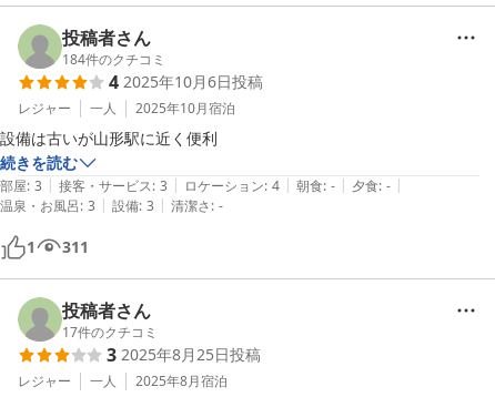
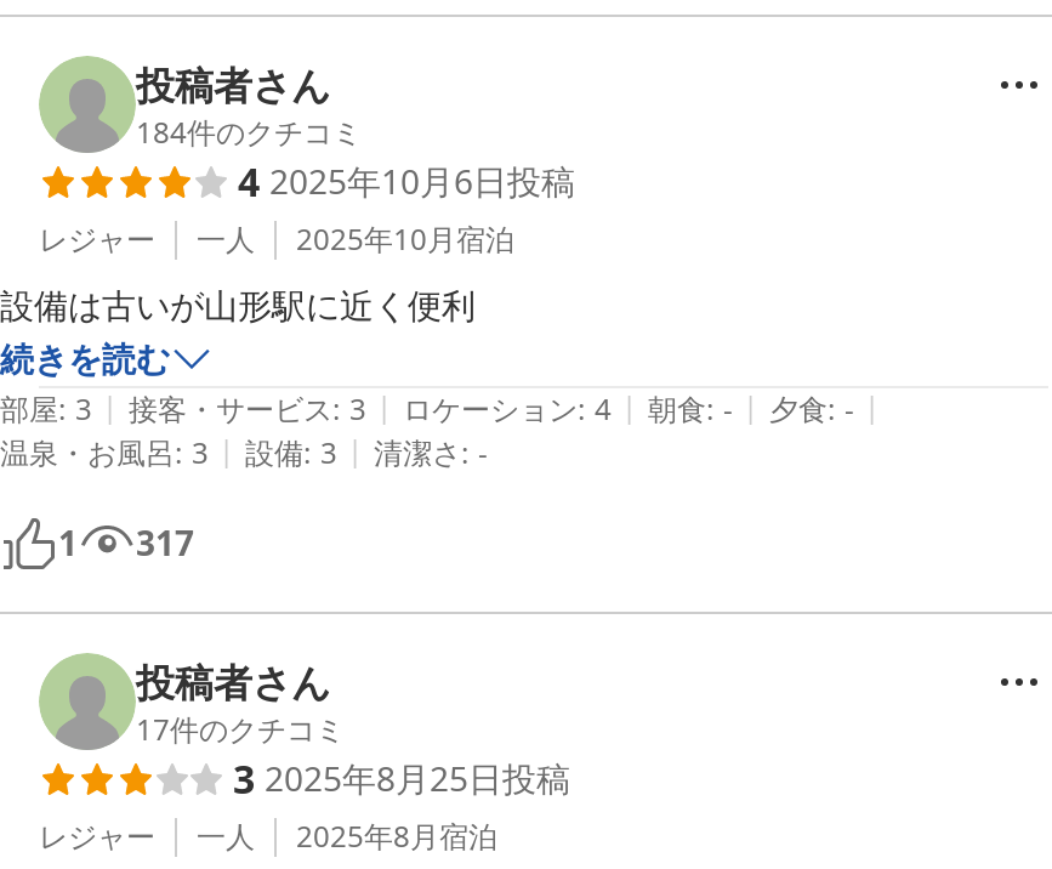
- 1 311
+ 1 317
